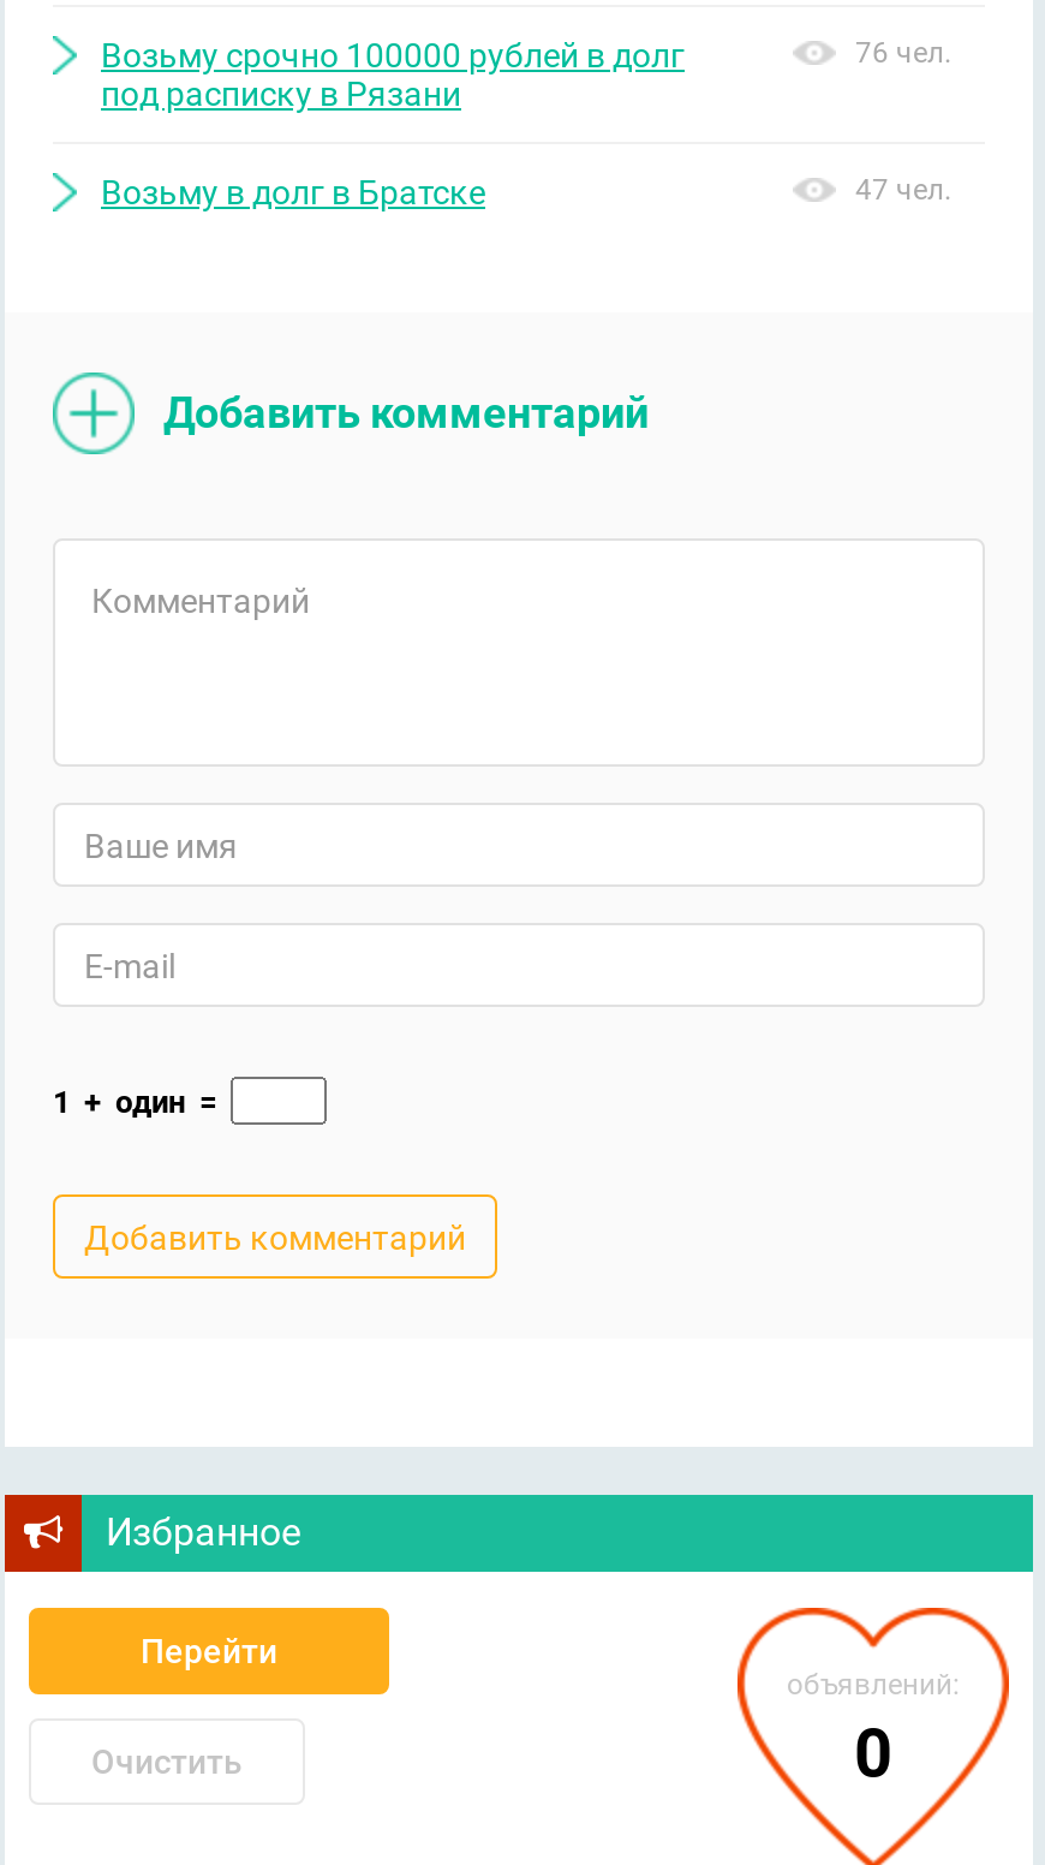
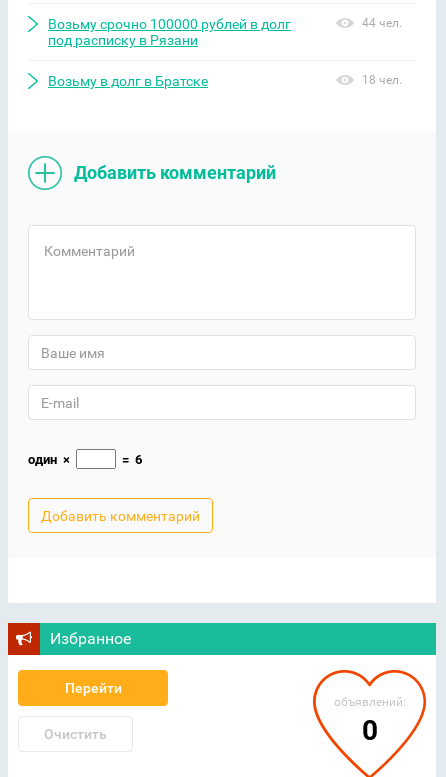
- 76 чел.
+ 44 чел.

- 47 чел.
+ 18 чел.

- 1 + один =
+ один ×
+ = 6
